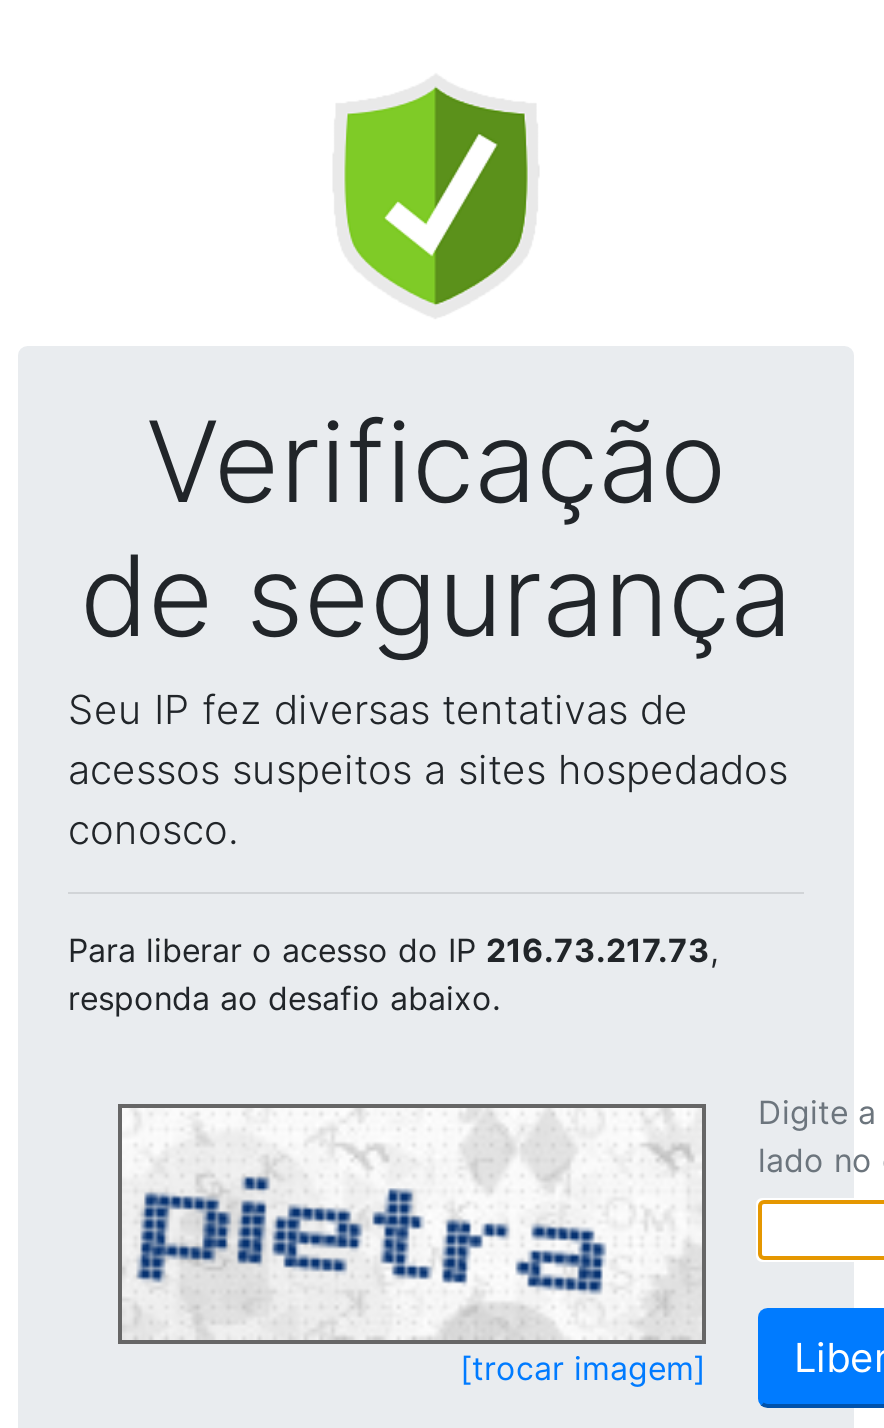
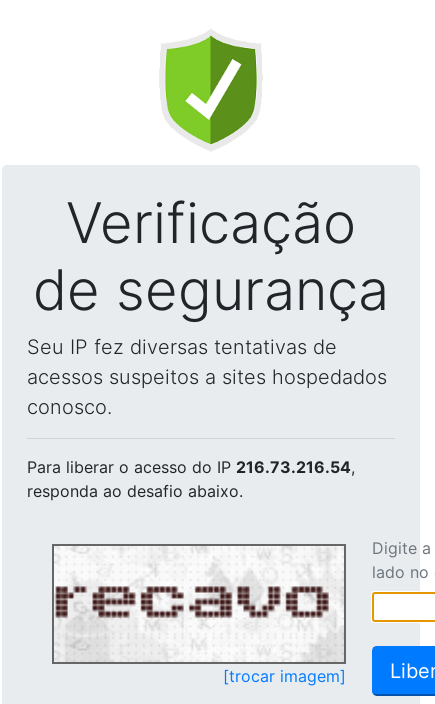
- Para liberar o acesso do IP 216.73.217.73,
+ Para liberar o acesso do IP 216.73.216.54,

- [image]
+ [image]
